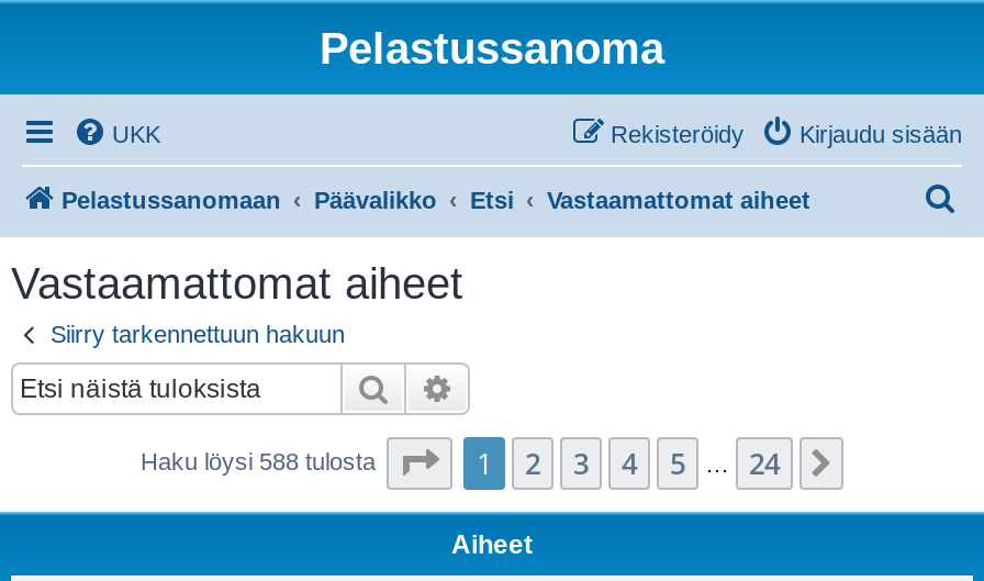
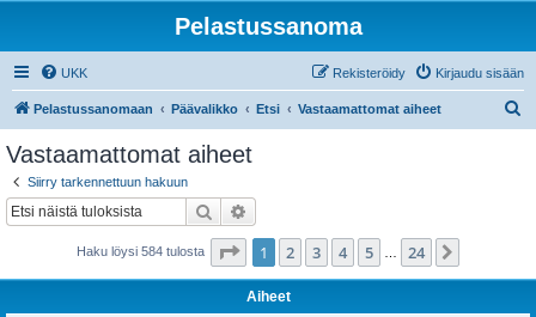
- Haku löysi 588 tulosta
+ Haku löysi 584 tulosta
